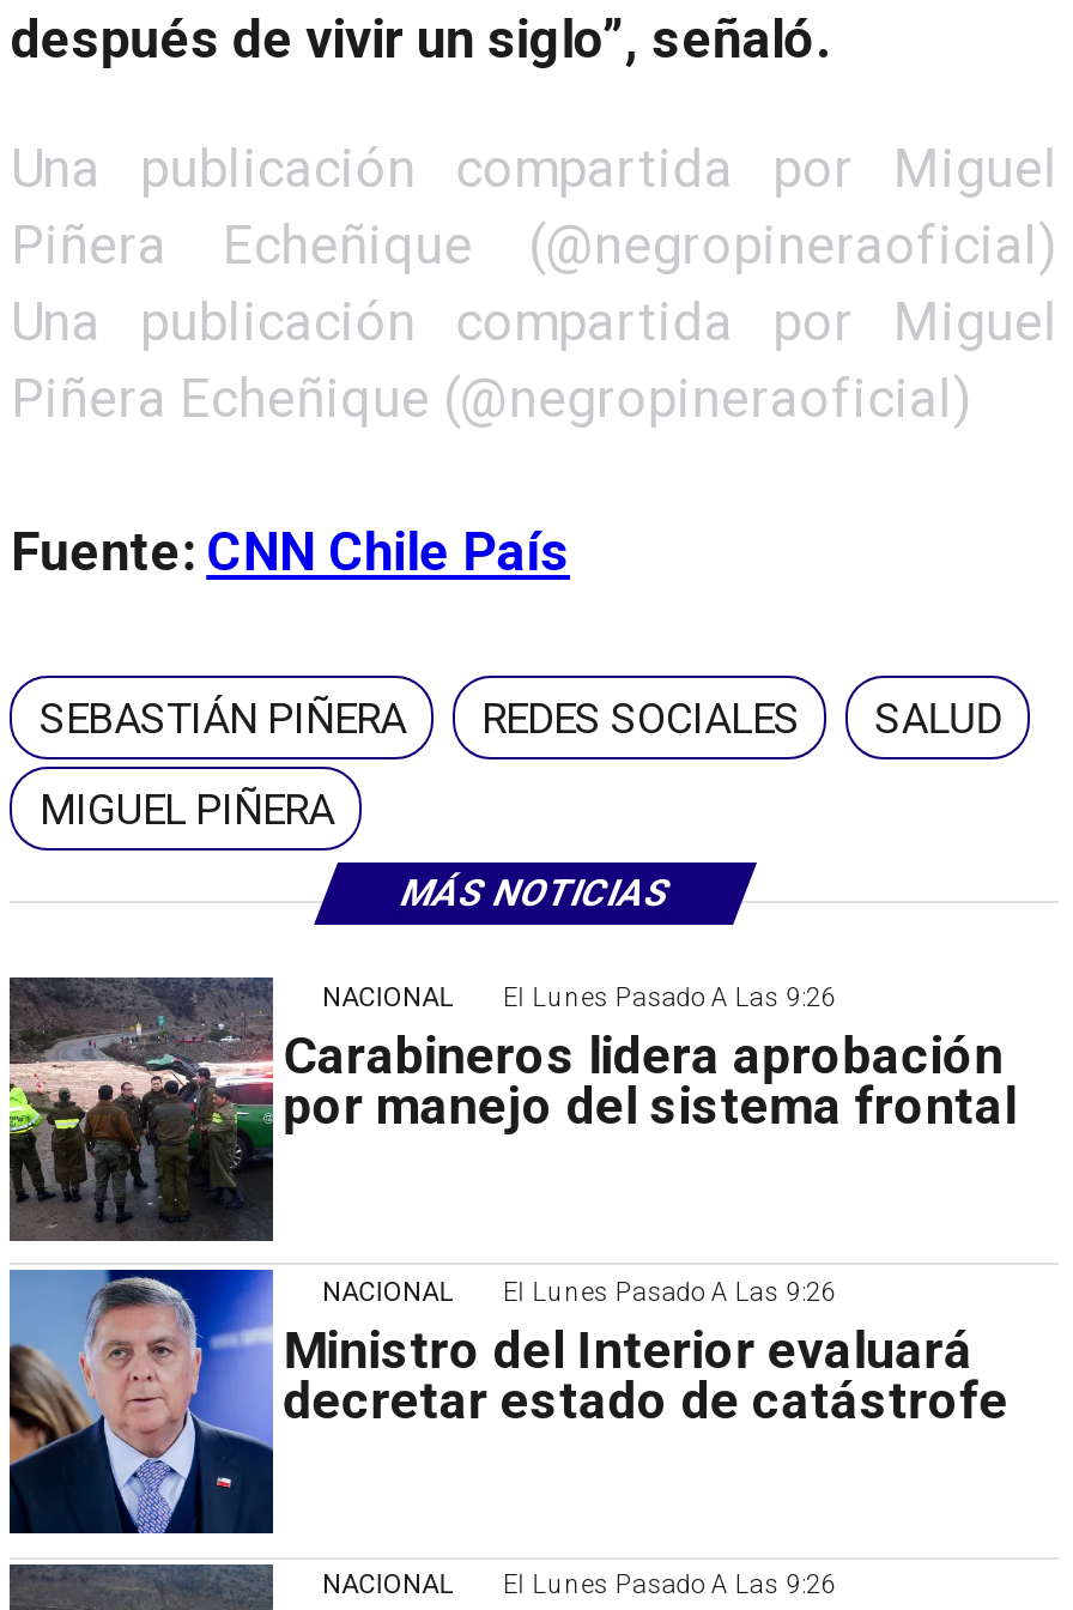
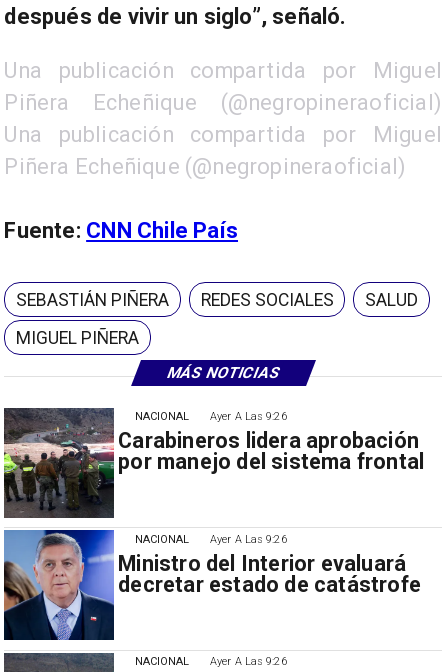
- El Lunes Pasado A Las 9:26
+ Ayer A Las 9:26

- El Lunes Pasado A Las 9:26
+ Ayer A Las 9:26

- El Lunes Pasado A Las 9:26
+ Ayer A Las 9:26
